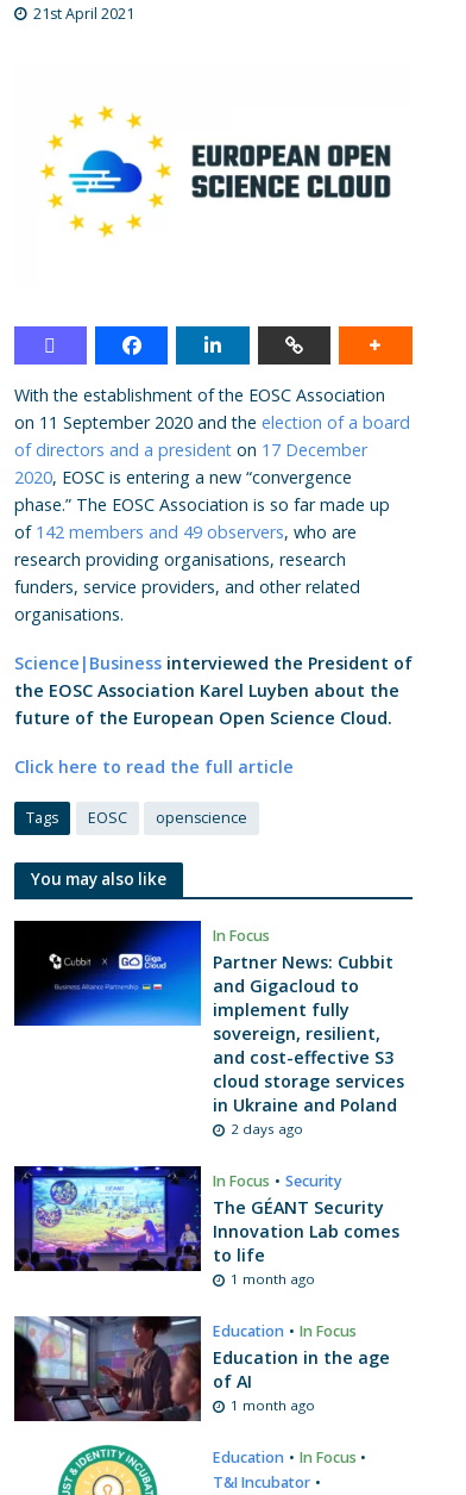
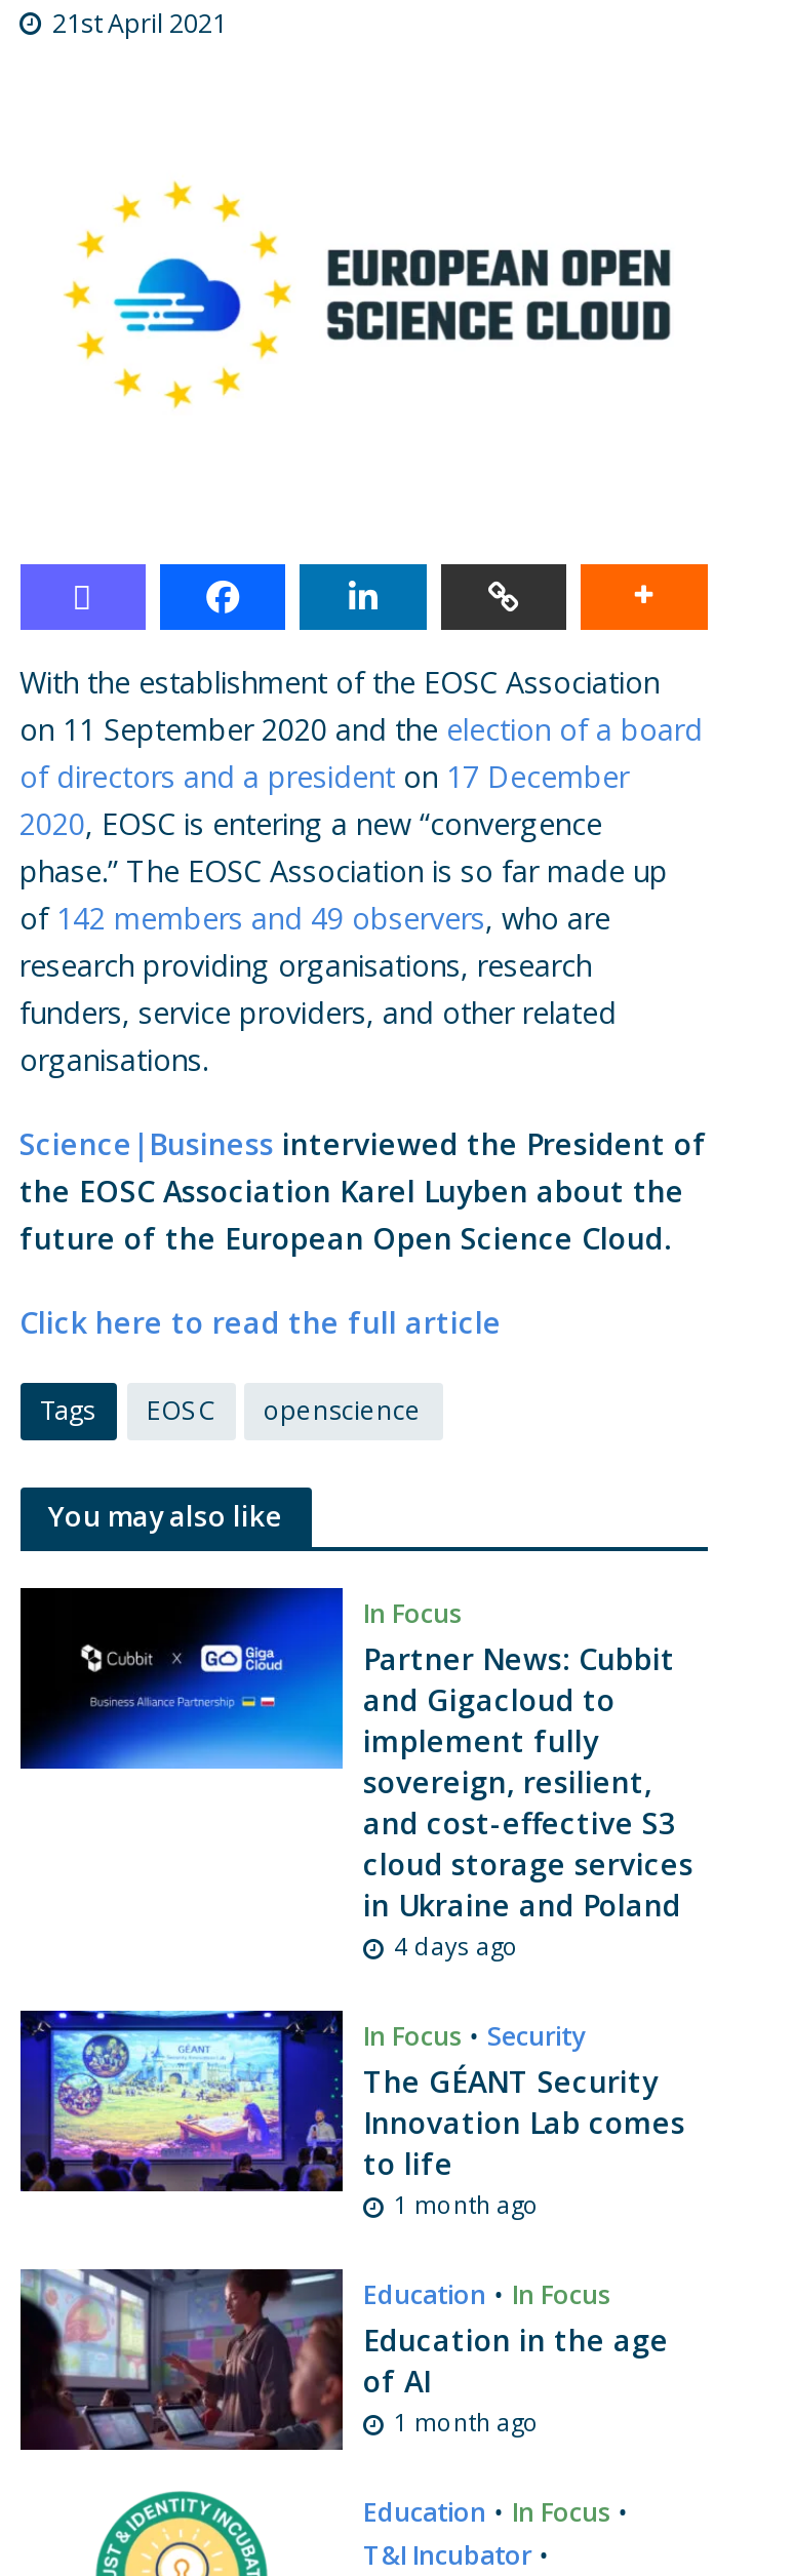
- 2 days ago
+ 4 days ago
